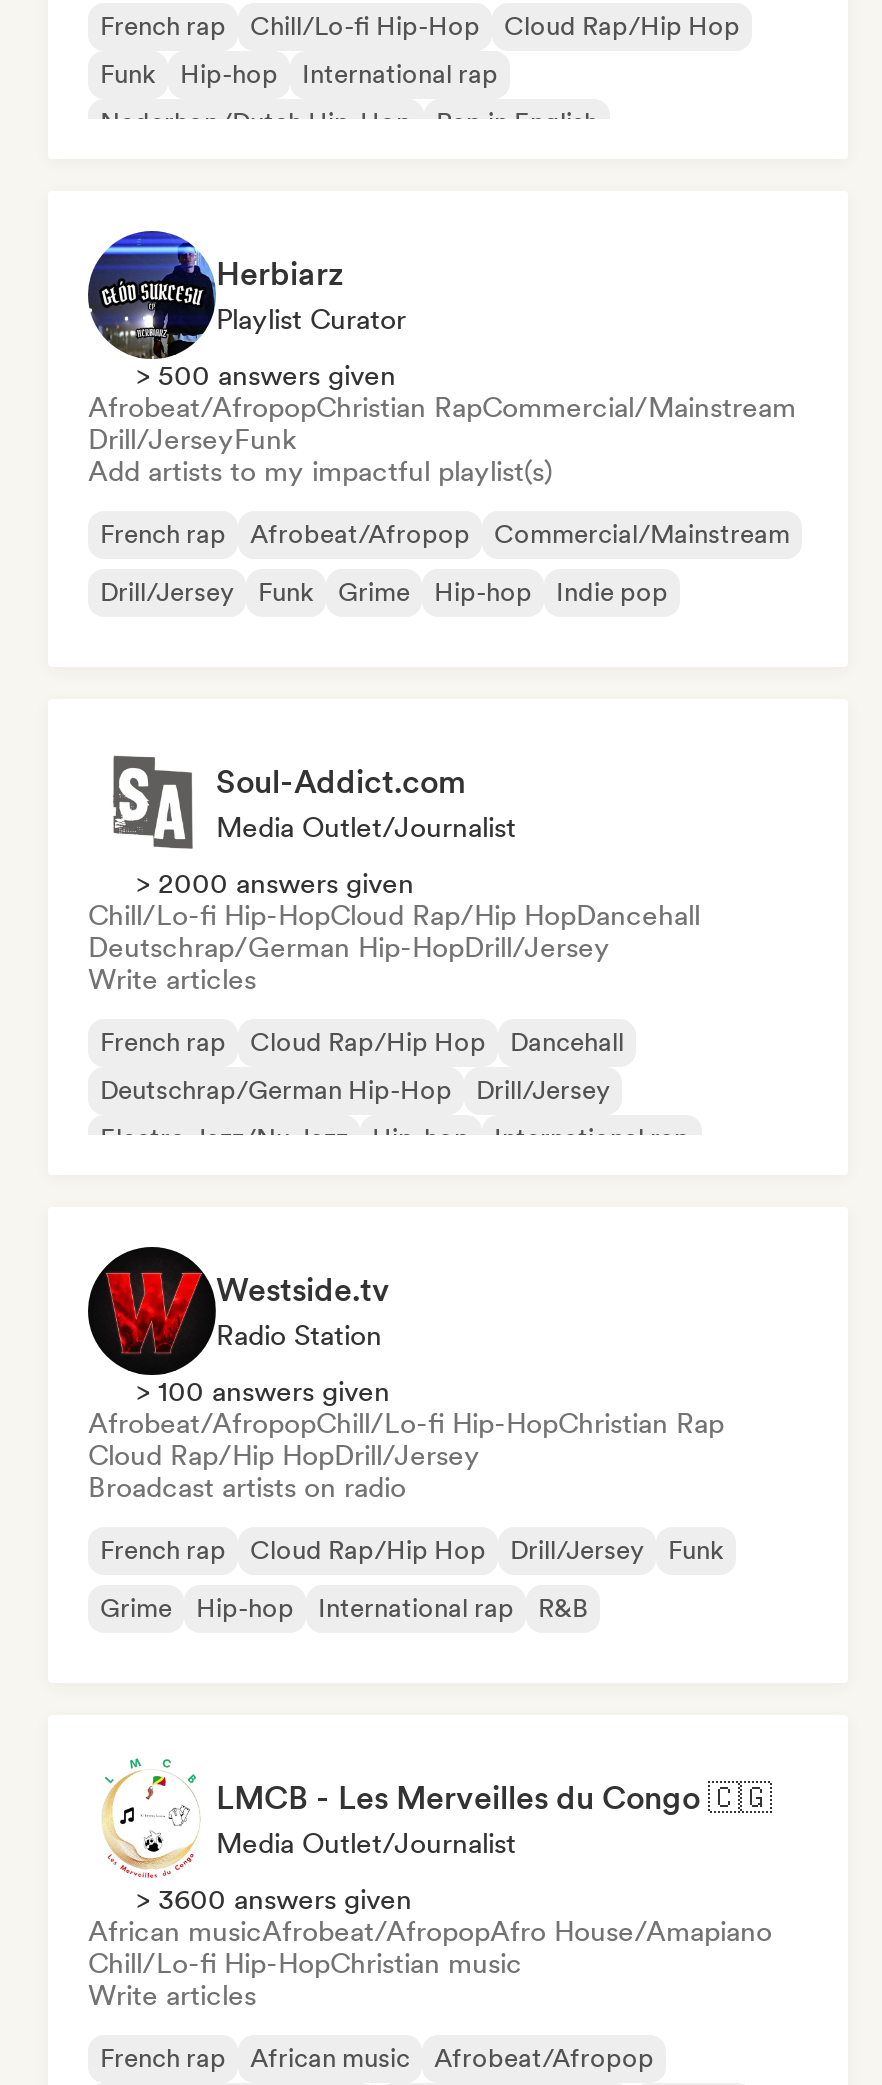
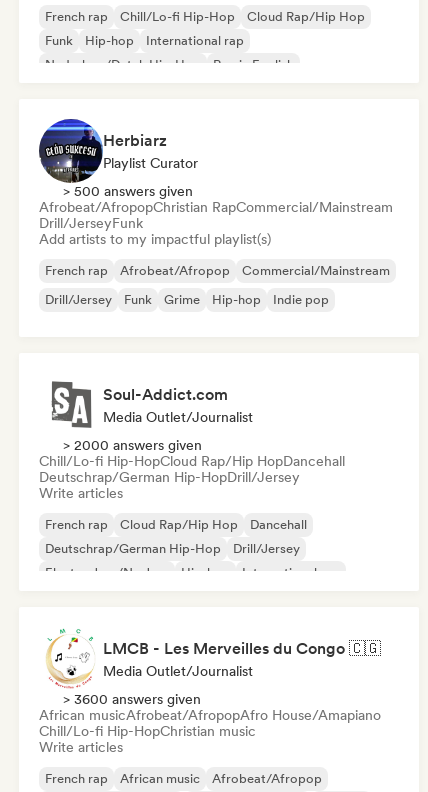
- [image]
- Westside.tv
- Radio Station
- > 100 answers given
- Afrobeat/AfropopChill/Lo-fi Hip-HopChristian Rap
- Cloud Rap/Hip HopDrill/Jersey
- Broadcast artists on radio
- French rap
- Cloud Rap/Hip Hop
- Drill/Jersey
- Funk
- Grime
- Hip-hop
- International rap
- R&B
